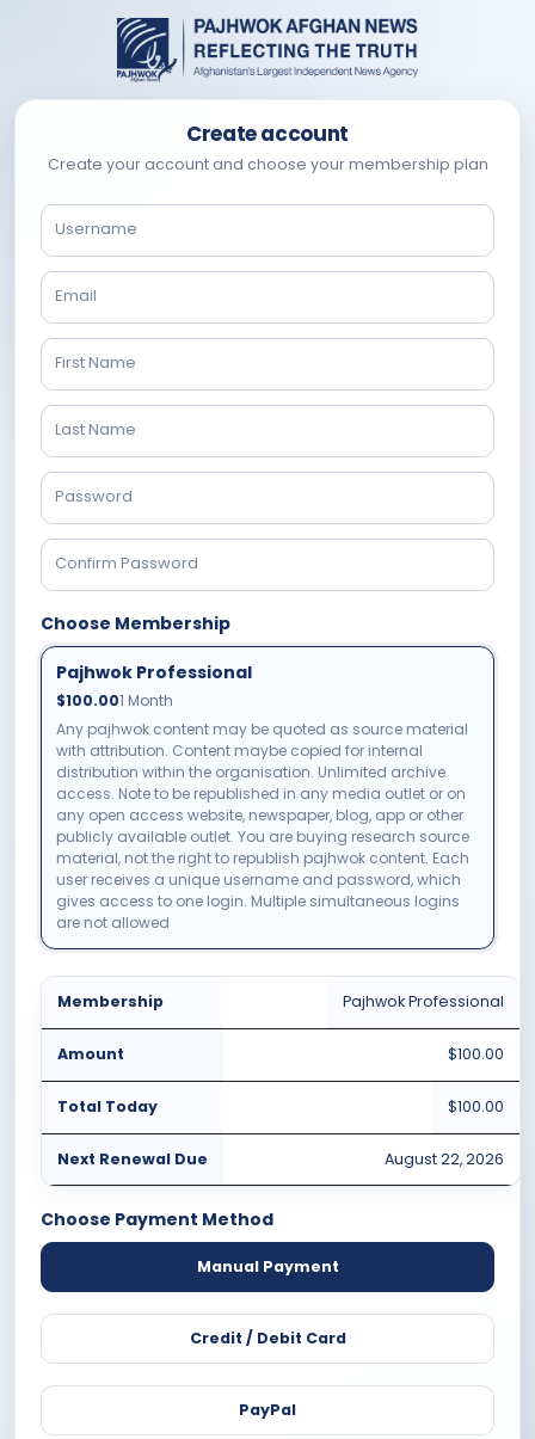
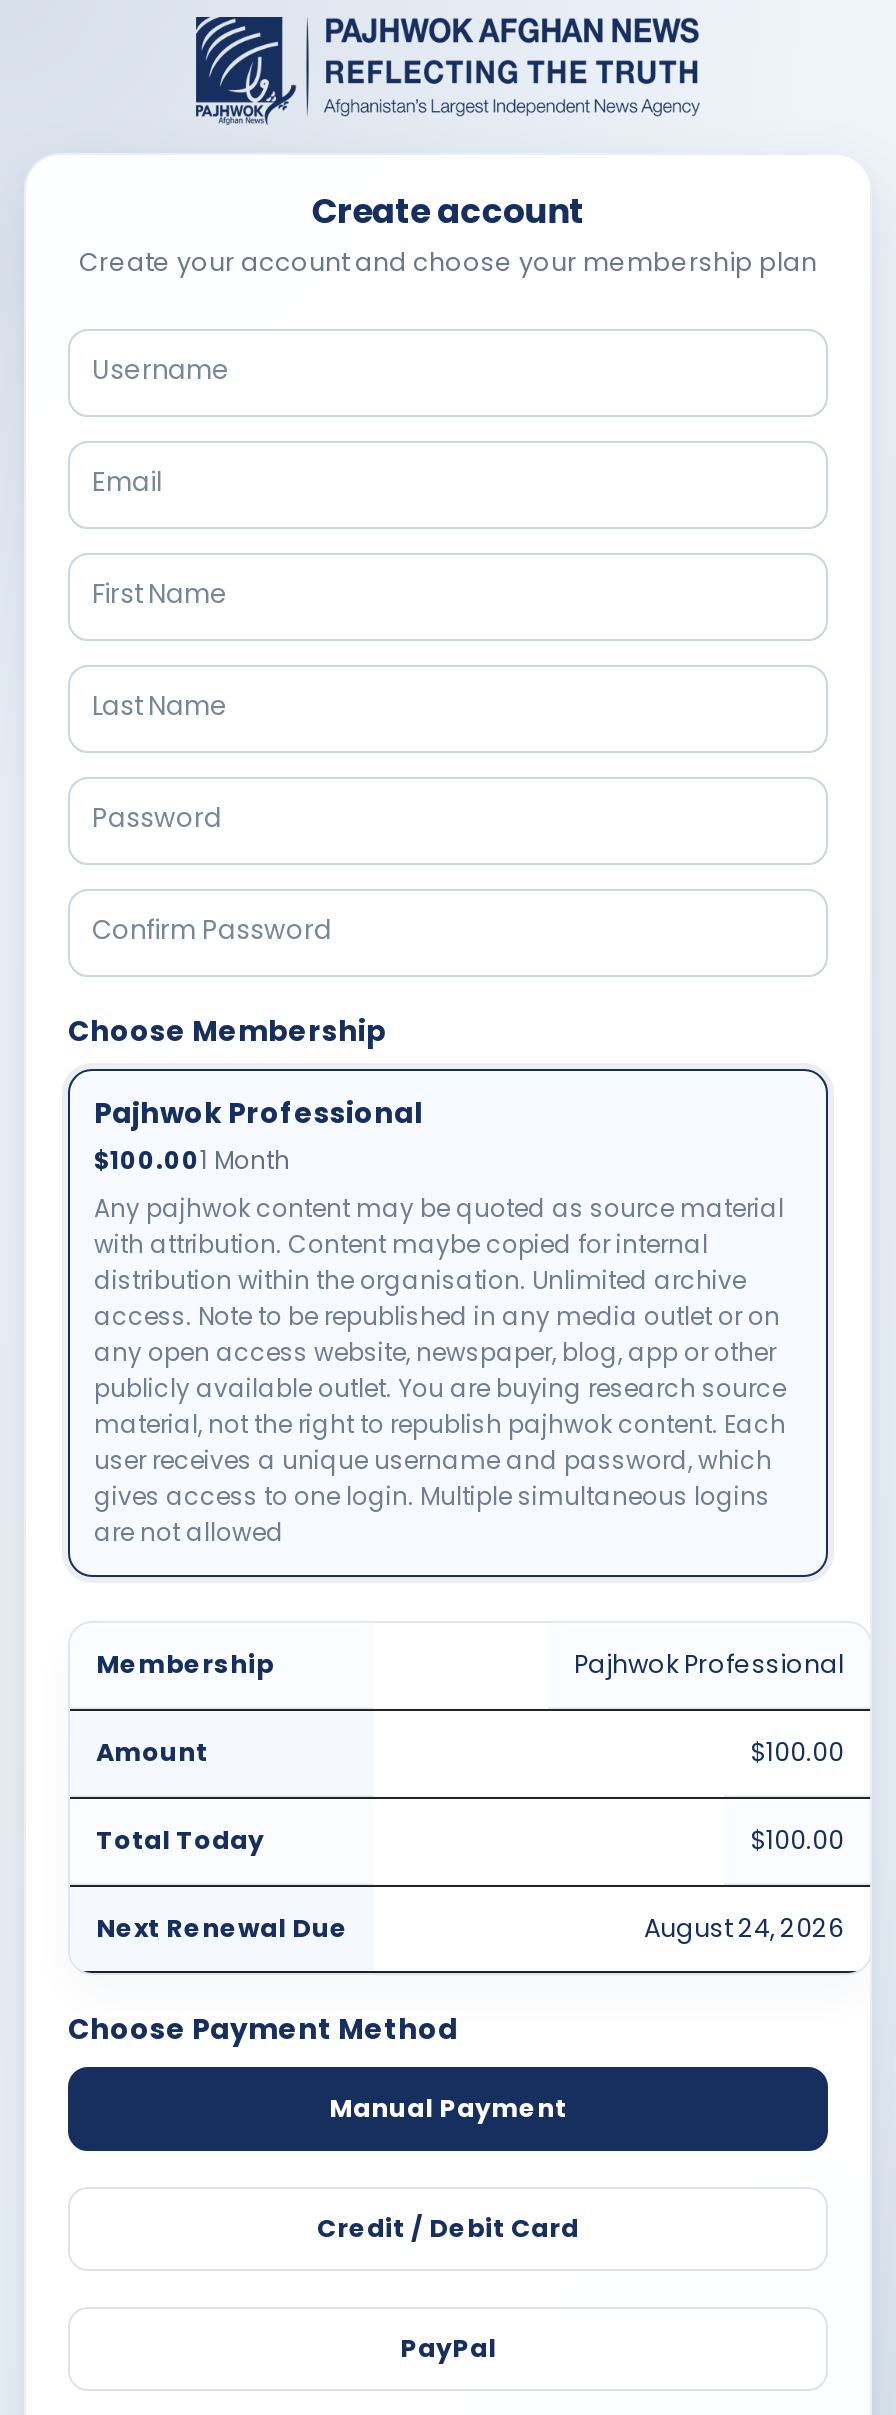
- August 22, 2026
+ August 24, 2026
